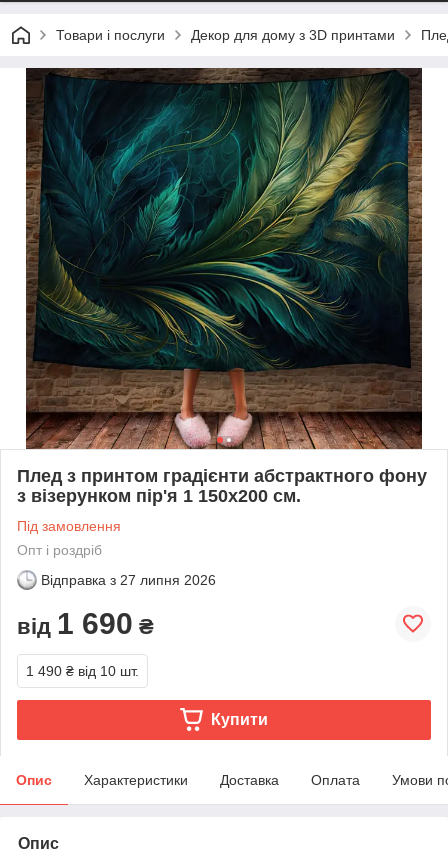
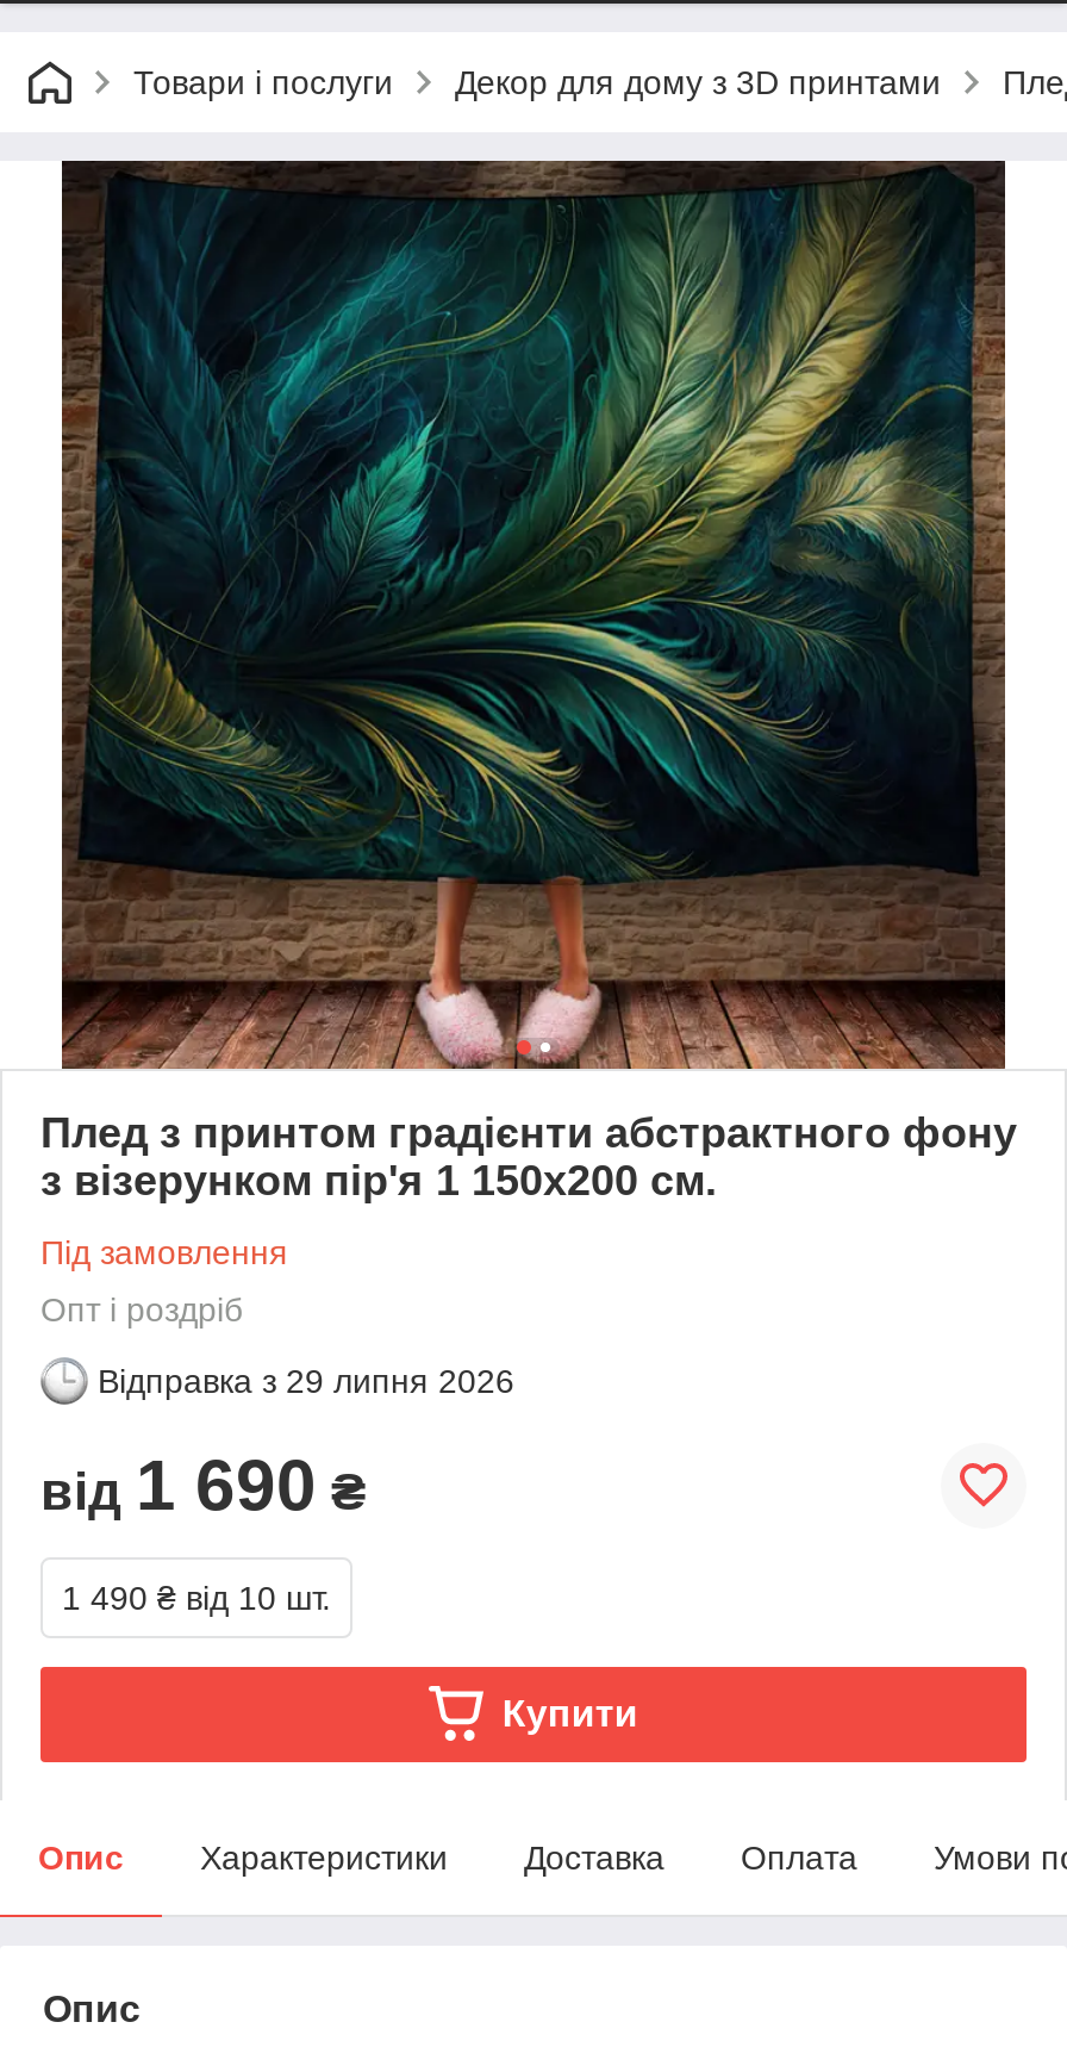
- Відправка з 27 липня 2026
+ Відправка з 29 липня 2026
